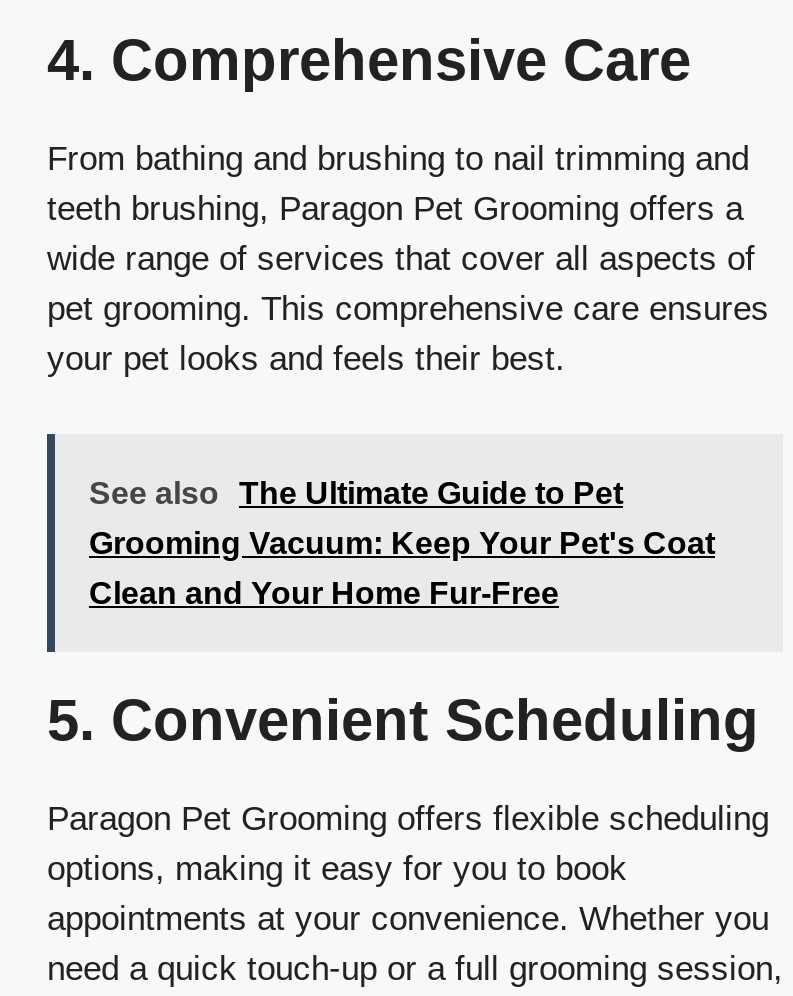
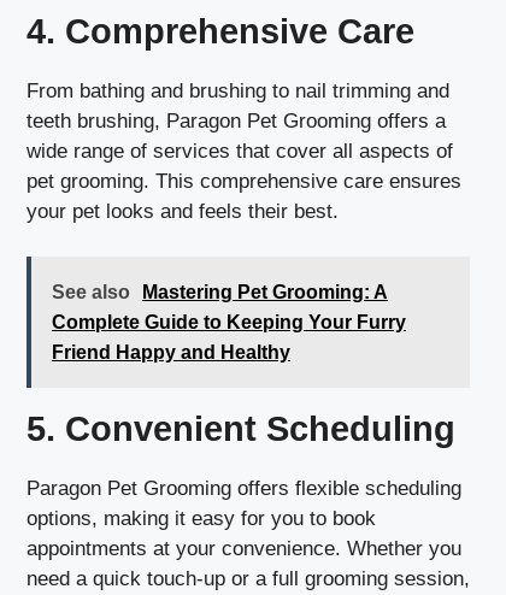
- See also The Ultimate Guide to Pet
+ See also Mastering Pet Grooming: A

- Grooming Vacuum: Keep Your Pet's Coat
+ Complete Guide to Keeping Your Furry

- Clean and Your Home Fur-Free
+ Friend Happy and Healthy
